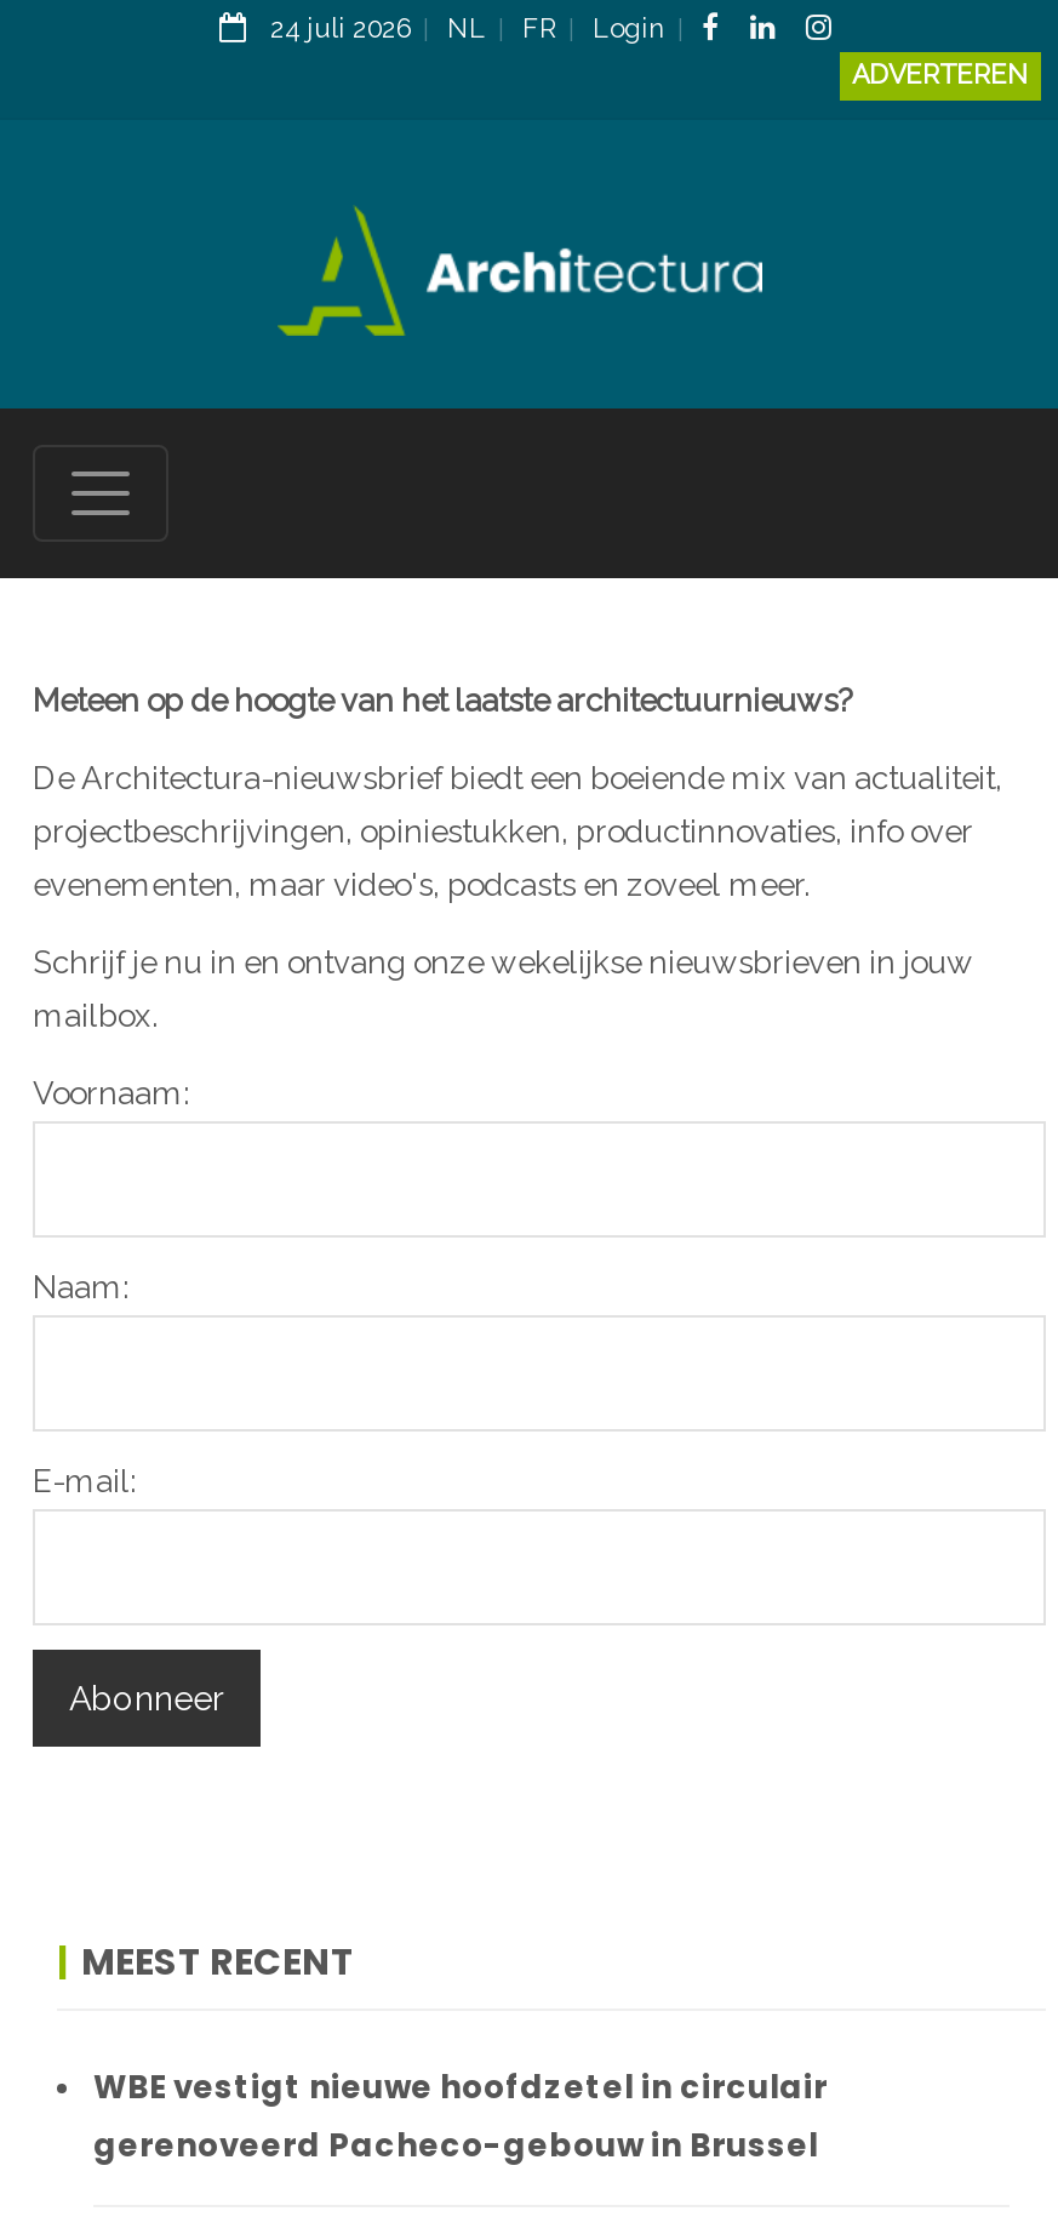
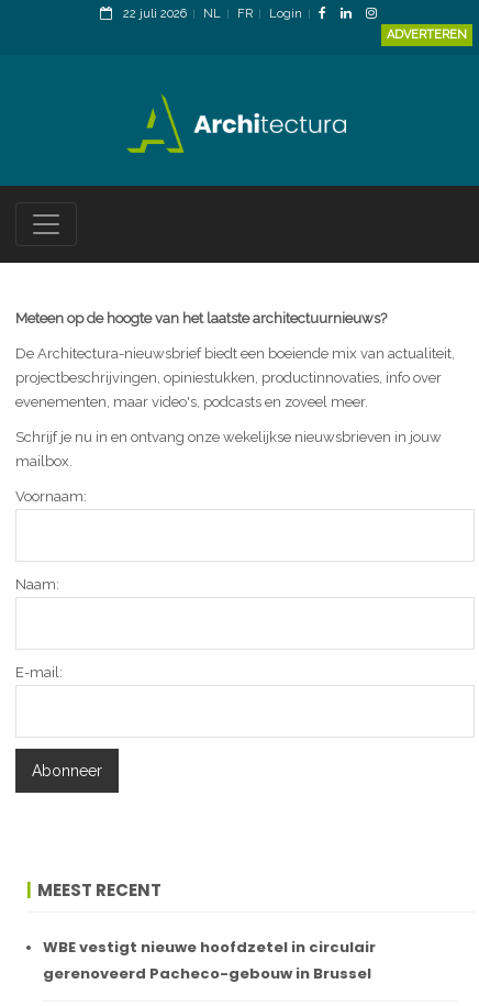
- 24 juli 2026 NL FR Login
+ 22 juli 2026 NL FR Login
